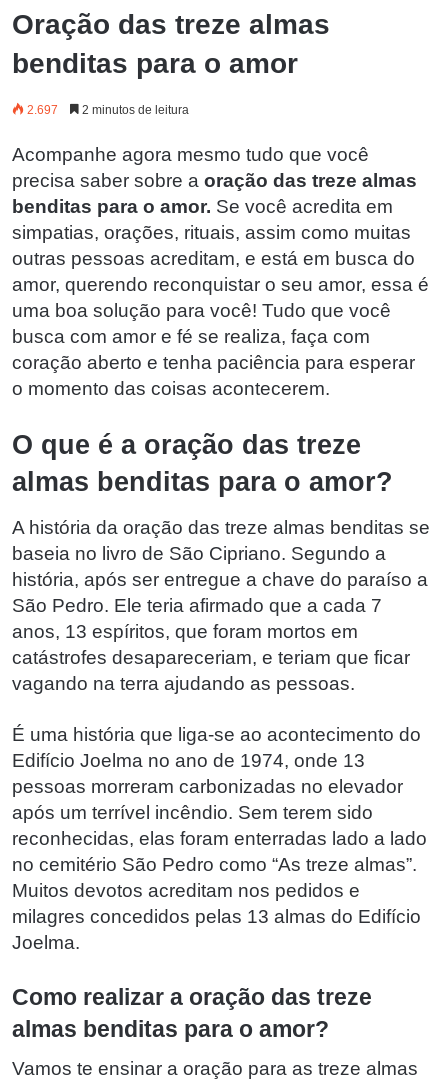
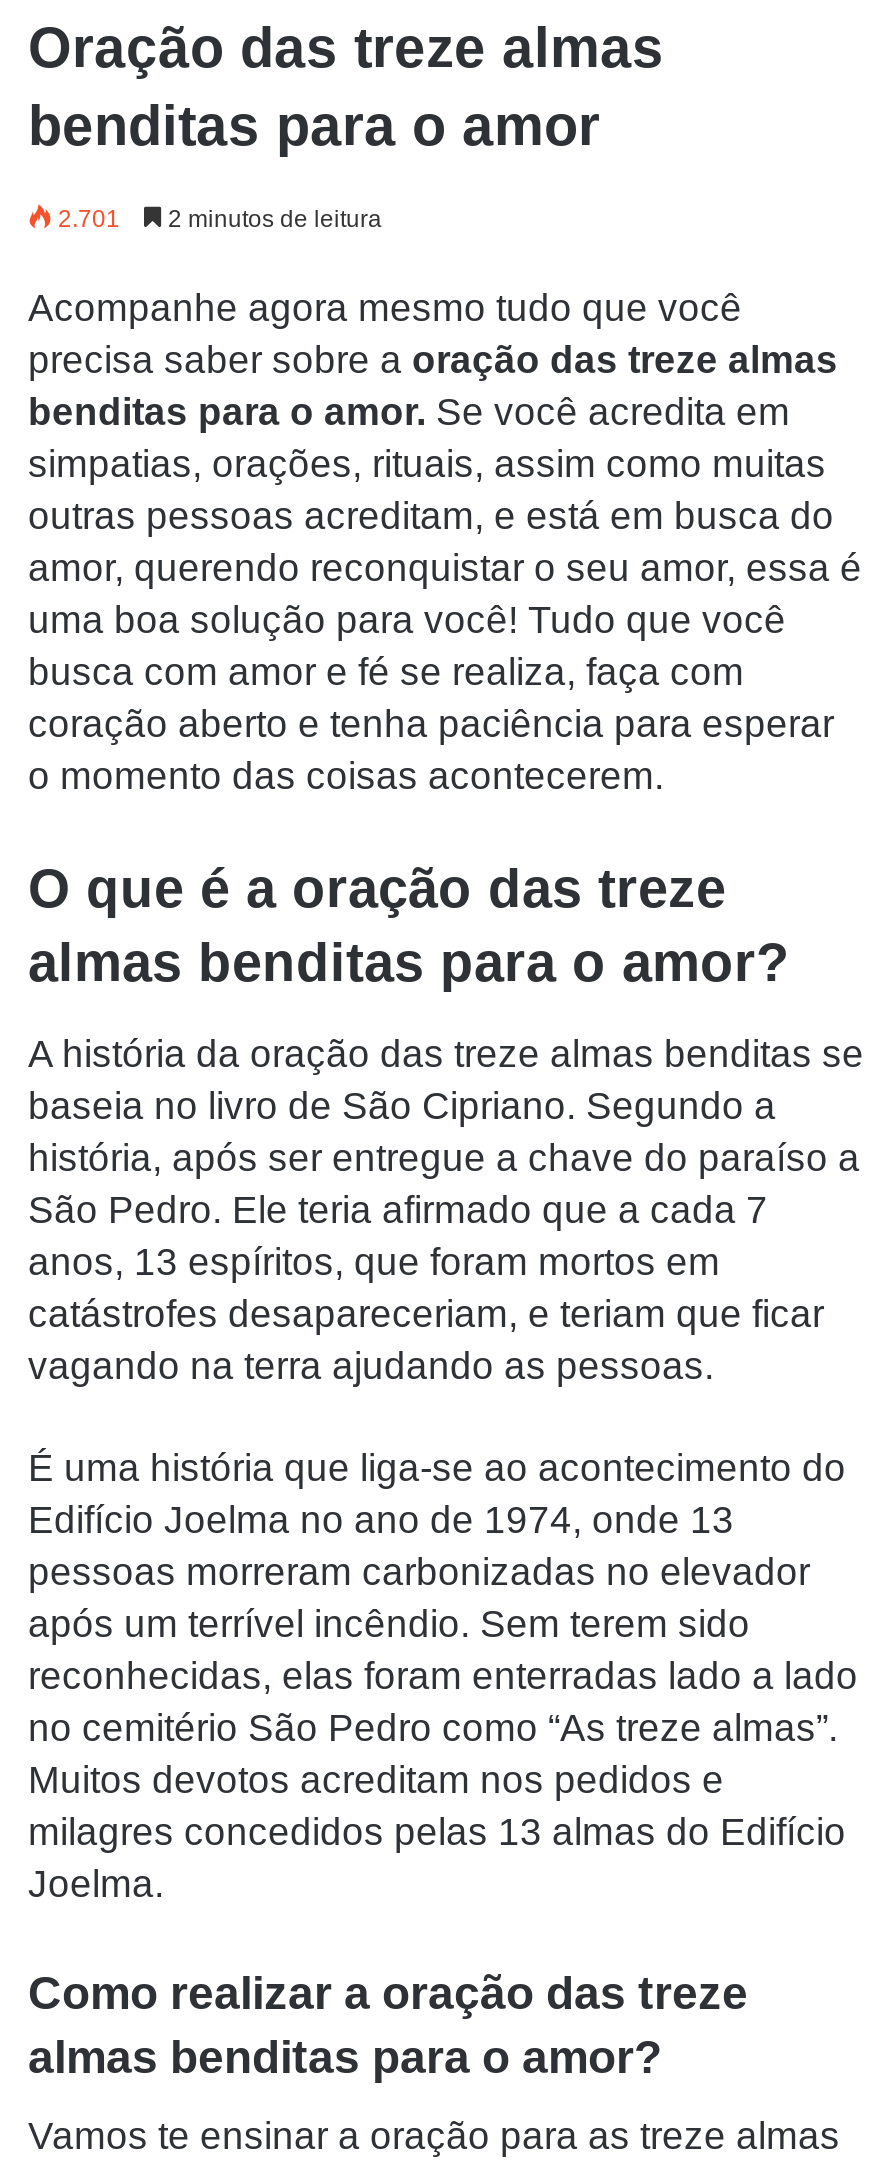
- 2.697 2 minutos de leitura
+ 2.701 2 minutos de leitura
